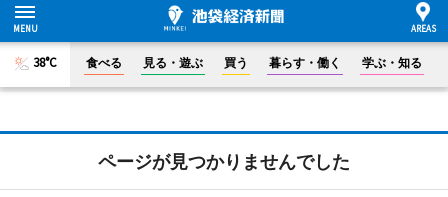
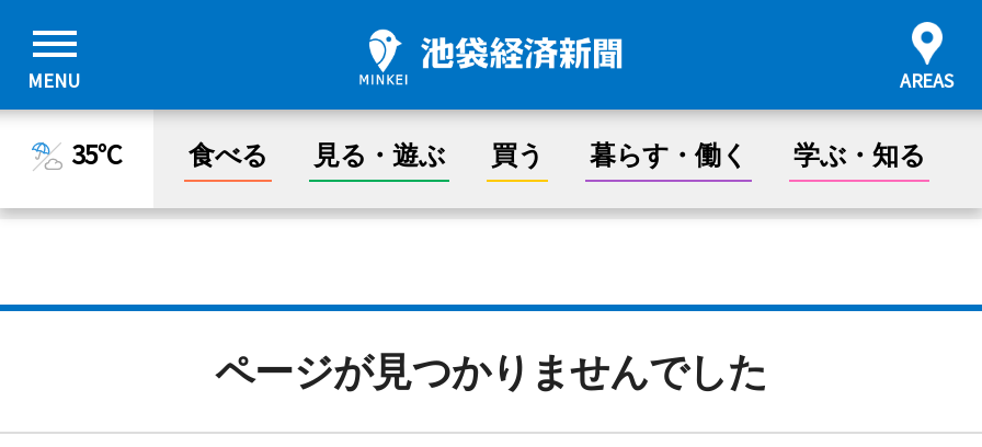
- 38°C 食べる 見る・遊ぶ 買う 暮らす・働く 学ぶ・知る
+ 35°C 食べる 見る・遊ぶ 買う 暮らす・働く 学ぶ・知る
